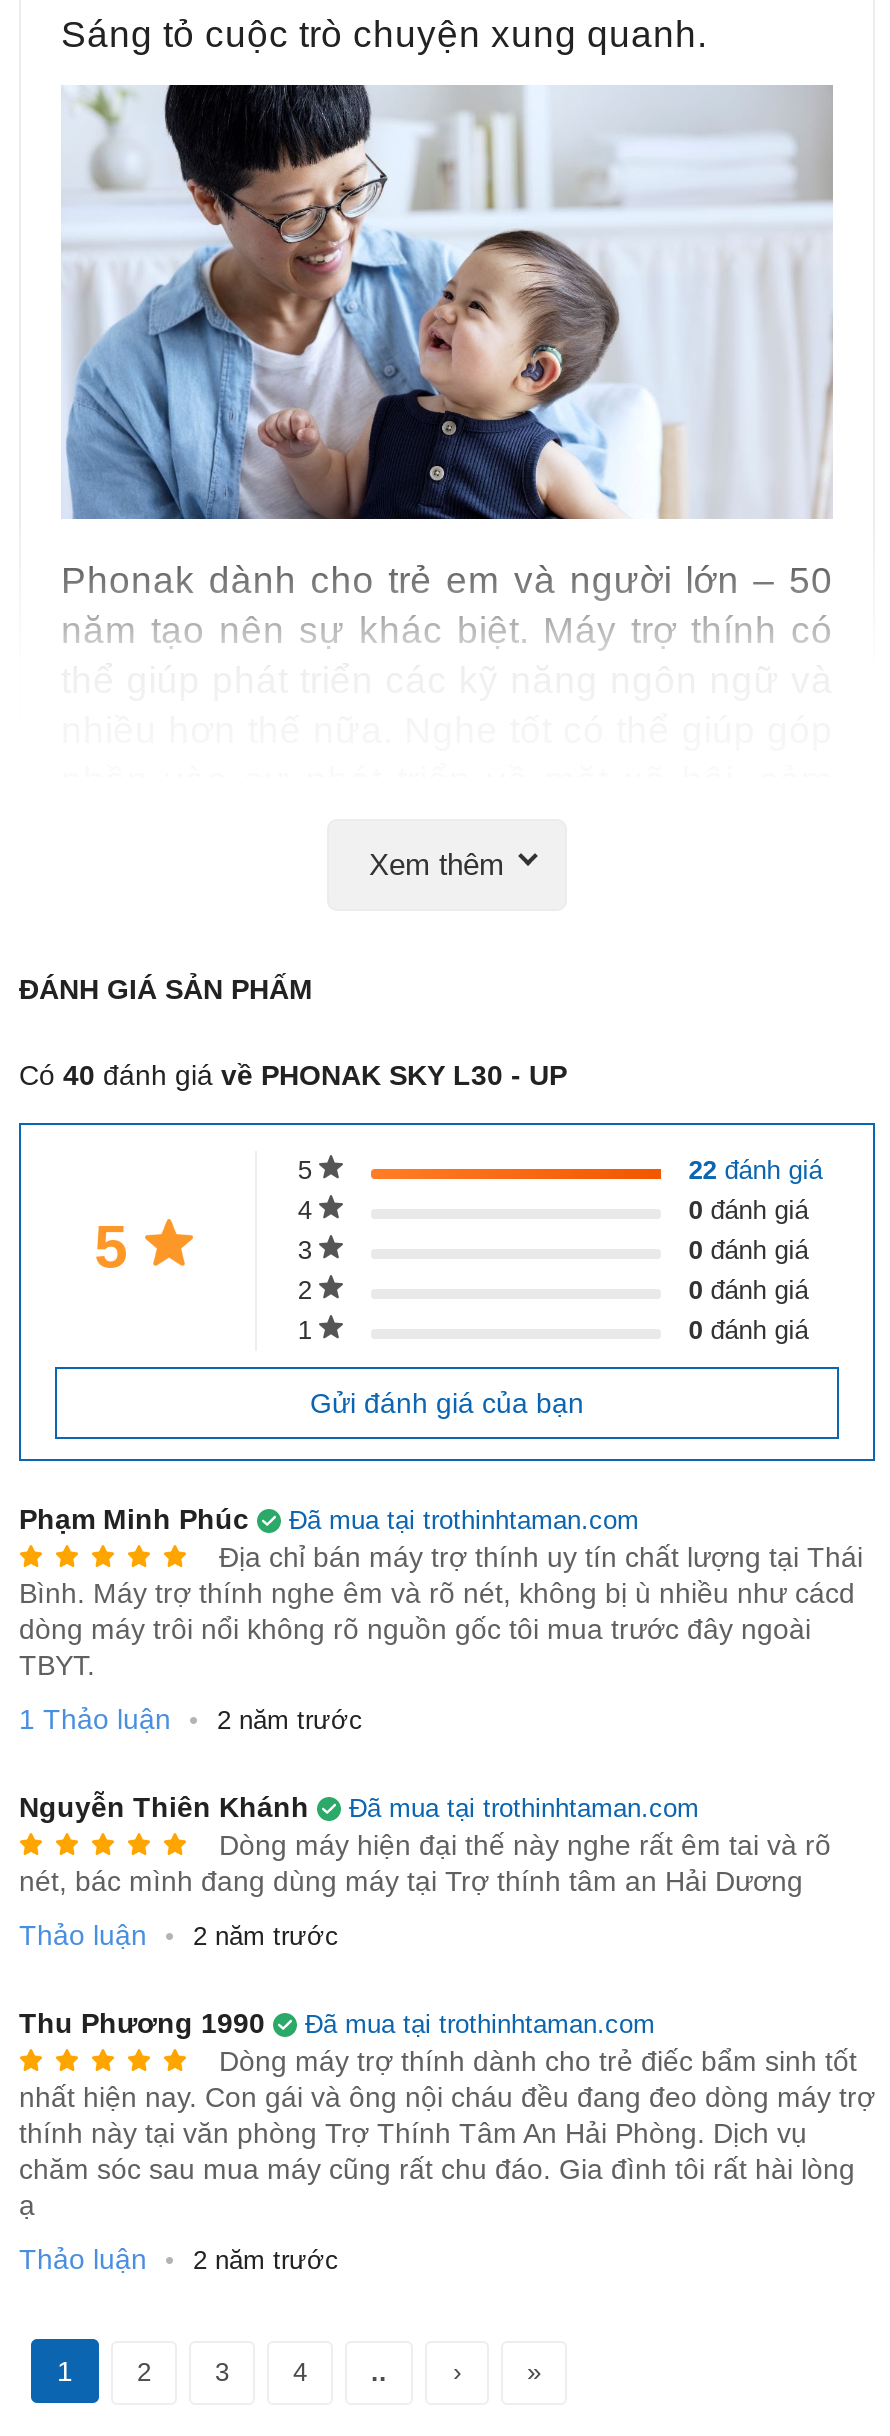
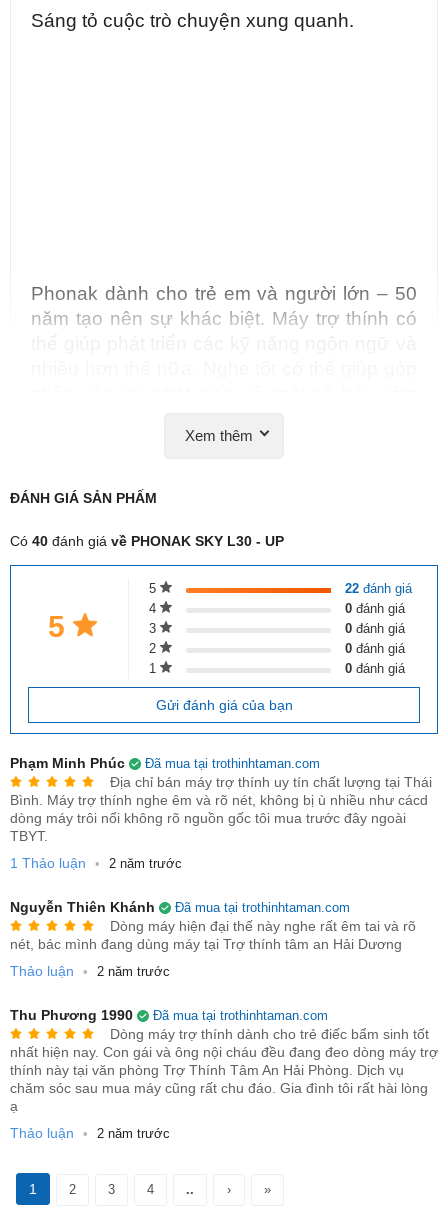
- [image]
